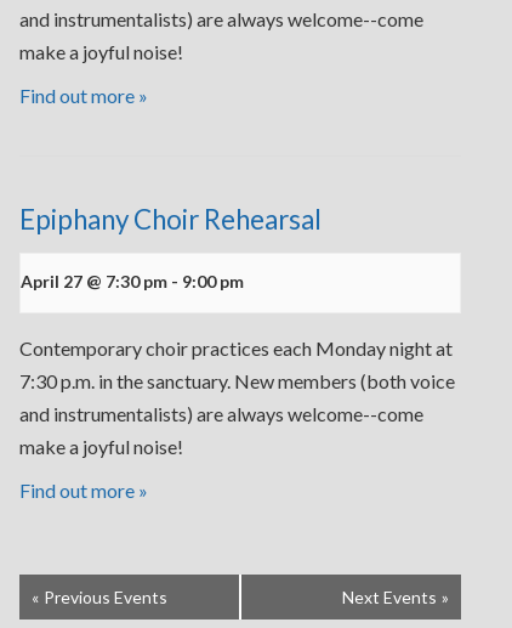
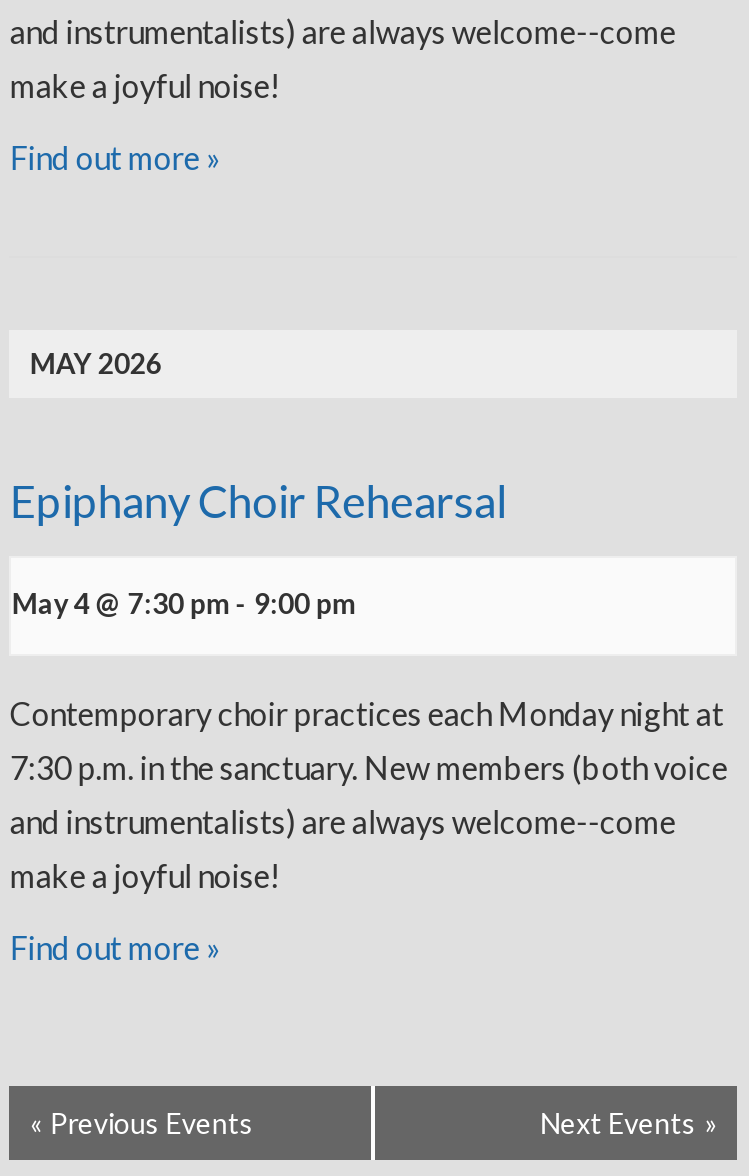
+ MAY 2026

- April 27 @ 7:30 pm - 9:00 pm
+ May 4 @ 7:30 pm - 9:00 pm
